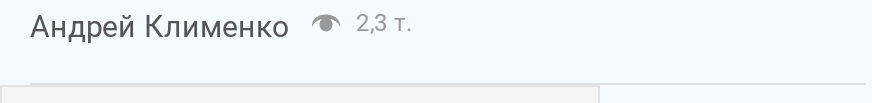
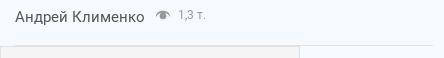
- 2,3 т.
+ 1,3 т.
